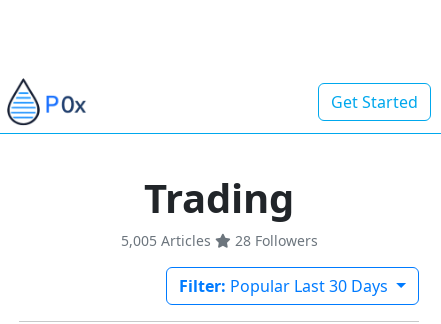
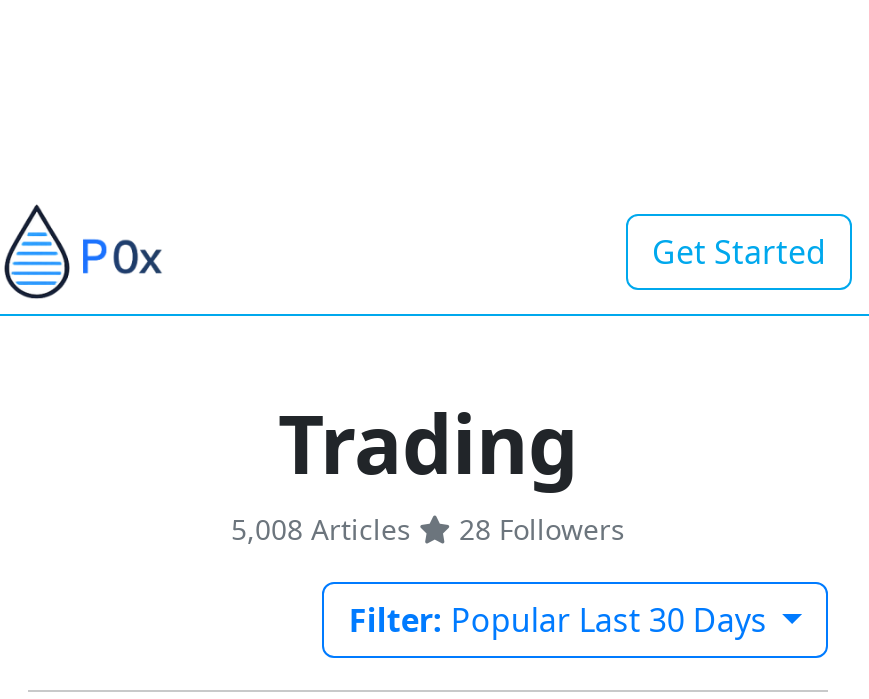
- 5,005 Articles 28 Followers
+ 5,008 Articles 28 Followers
